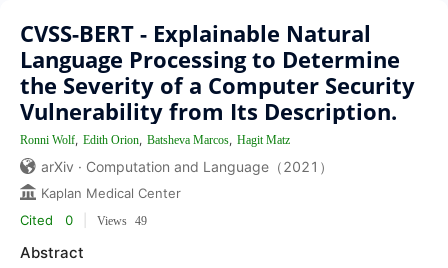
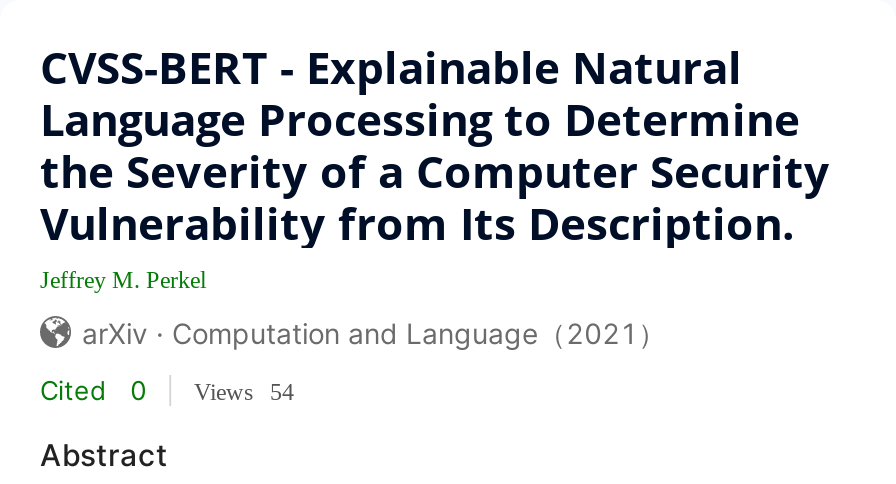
- Ronni Wolf, Edith Orion, Batsheva Marcos, Hagit Matz
+ Jeffrey M. Perkel

- Kaplan Medical Center

- Views 49
+ Views 54
